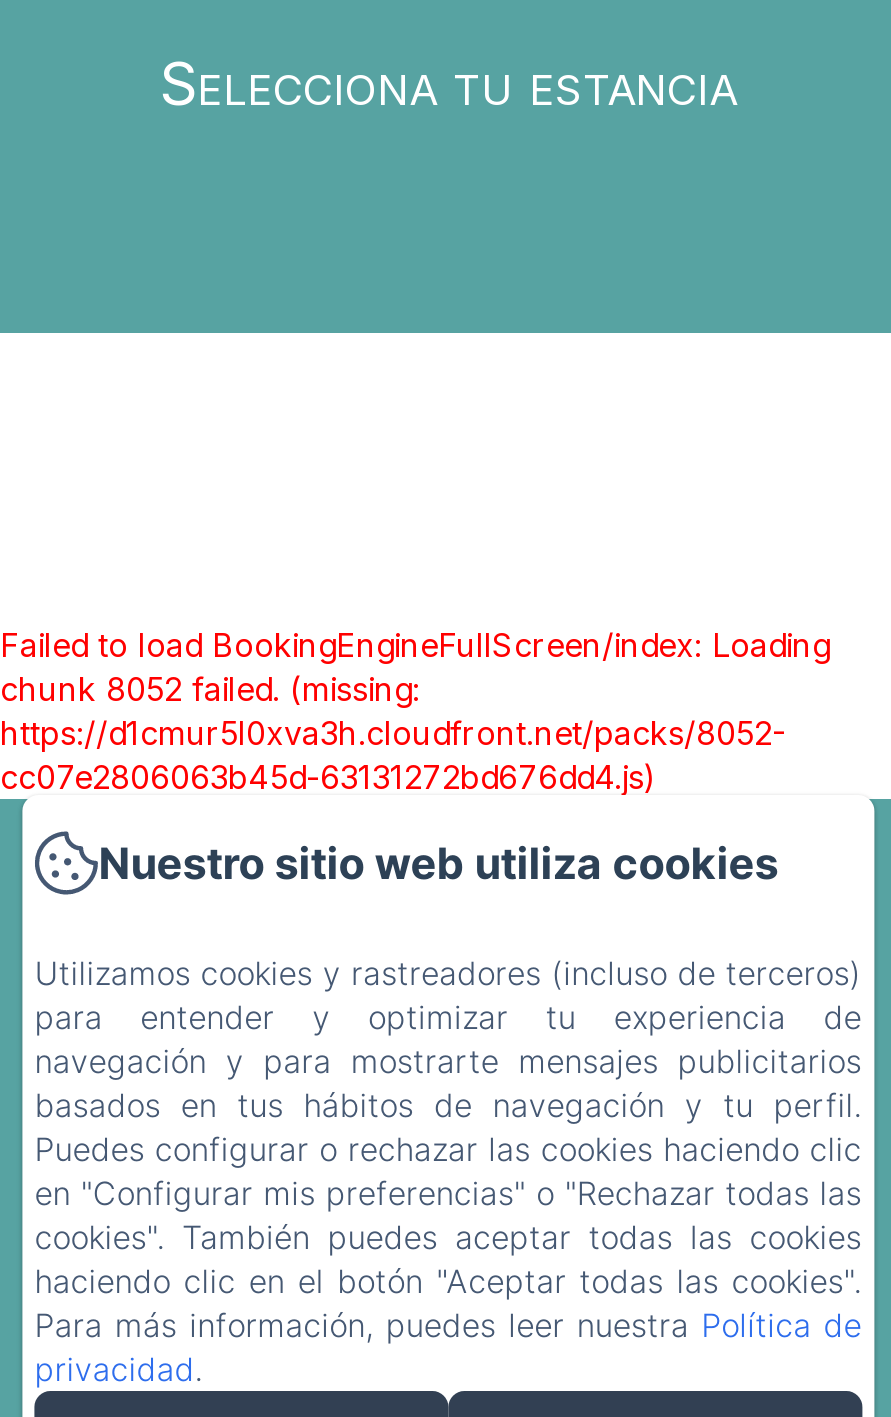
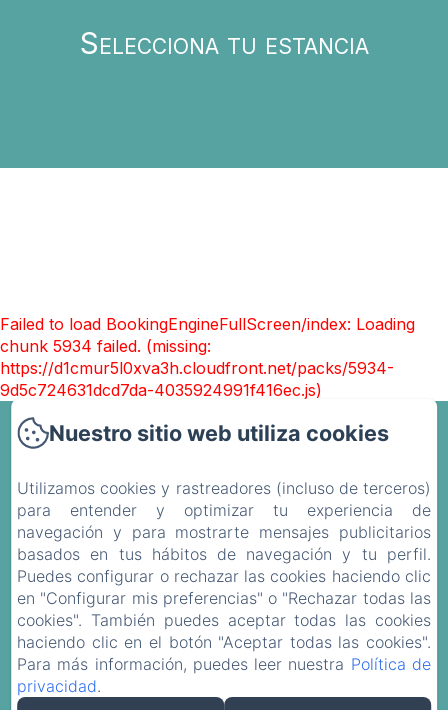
- chunk 8052 failed. (missing:
- https://d1cmur5l0xva3h.cloudfront.net/packs/8052-
- cc07e2806063b45d-63131272bd676dd4.js)
+ chunk 5934 failed. (missing:
+ https://d1cmur5l0xva3h.cloudfront.net/packs/5934-
+ 9d5c724631dcd7da-4035924991f416ec.js)
